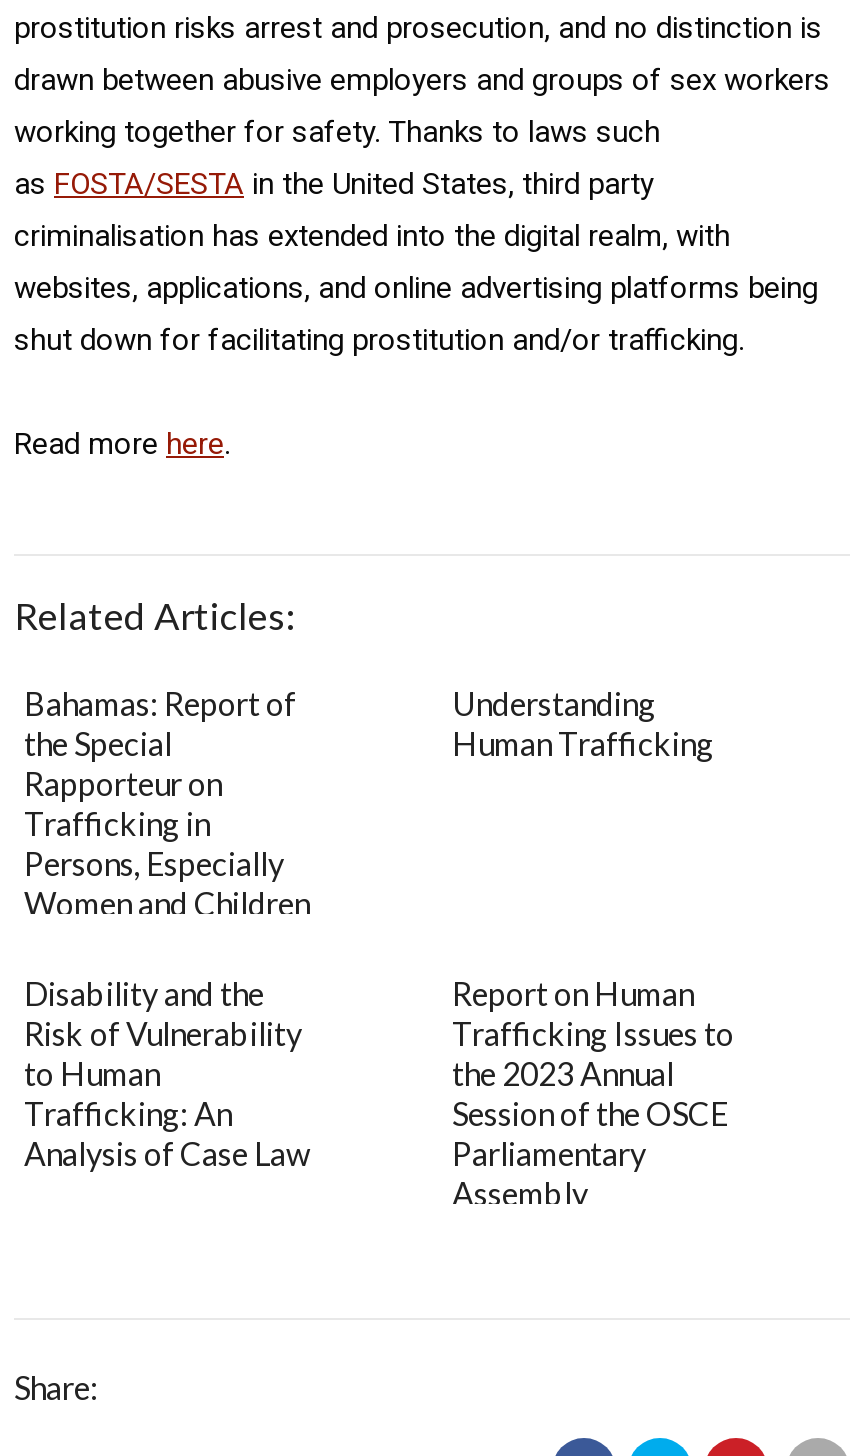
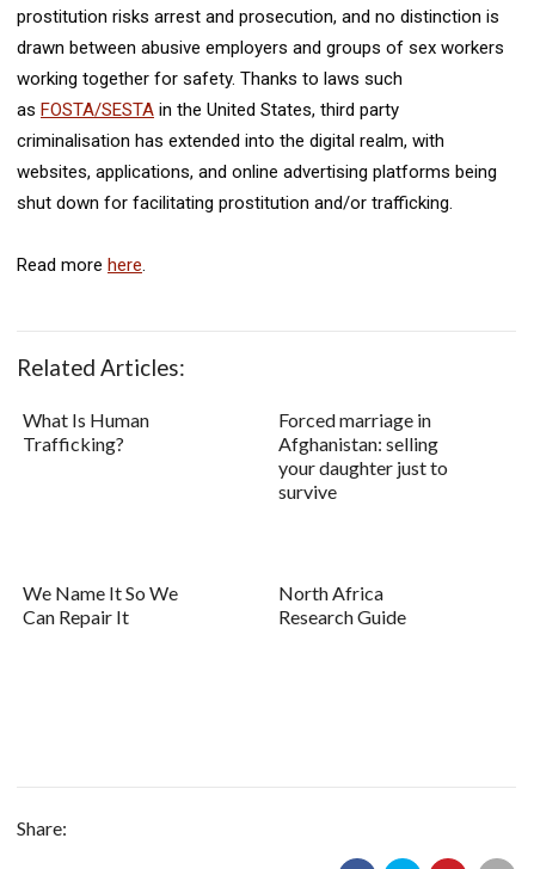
- Bahamas: Report of
- the Special
- Rapporteur on
- Trafficking in
- Persons, Especially
- Women and Children
+ What Is Human
+ Trafficking?

- Understanding
- Human Trafficking
+ Forced marriage in
+ Afghanistan: selling
+ your daughter just to
+ survive

- Disability and the
- Risk of Vulnerability
- to Human
- Trafficking: An
- Analysis of Case Law
+ We Name It So We
+ Can Repair It

- Report on Human
- Trafficking Issues to
- the 2023 Annual
- Session of the OSCE
- Parliamentary
- Assembly
+ North Africa
+ Research Guide
